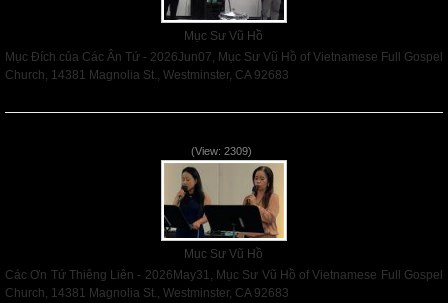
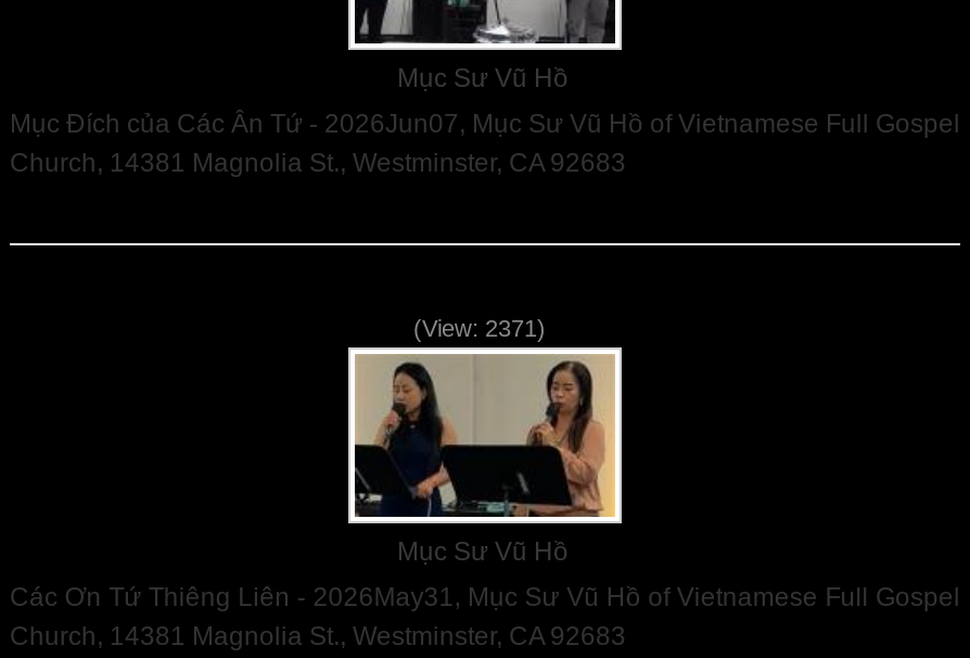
- (View: 2309)
+ (View: 2371)
